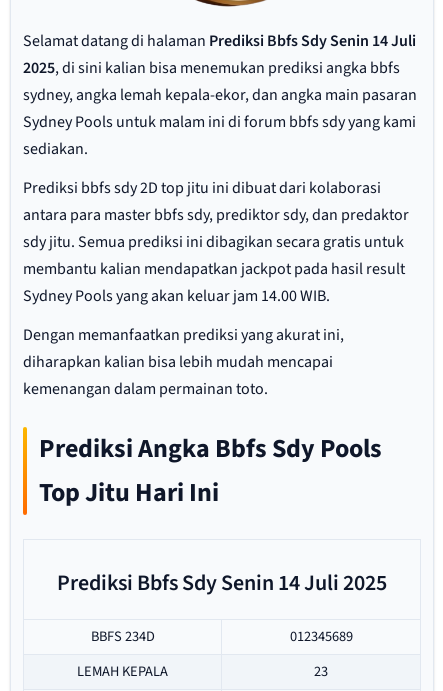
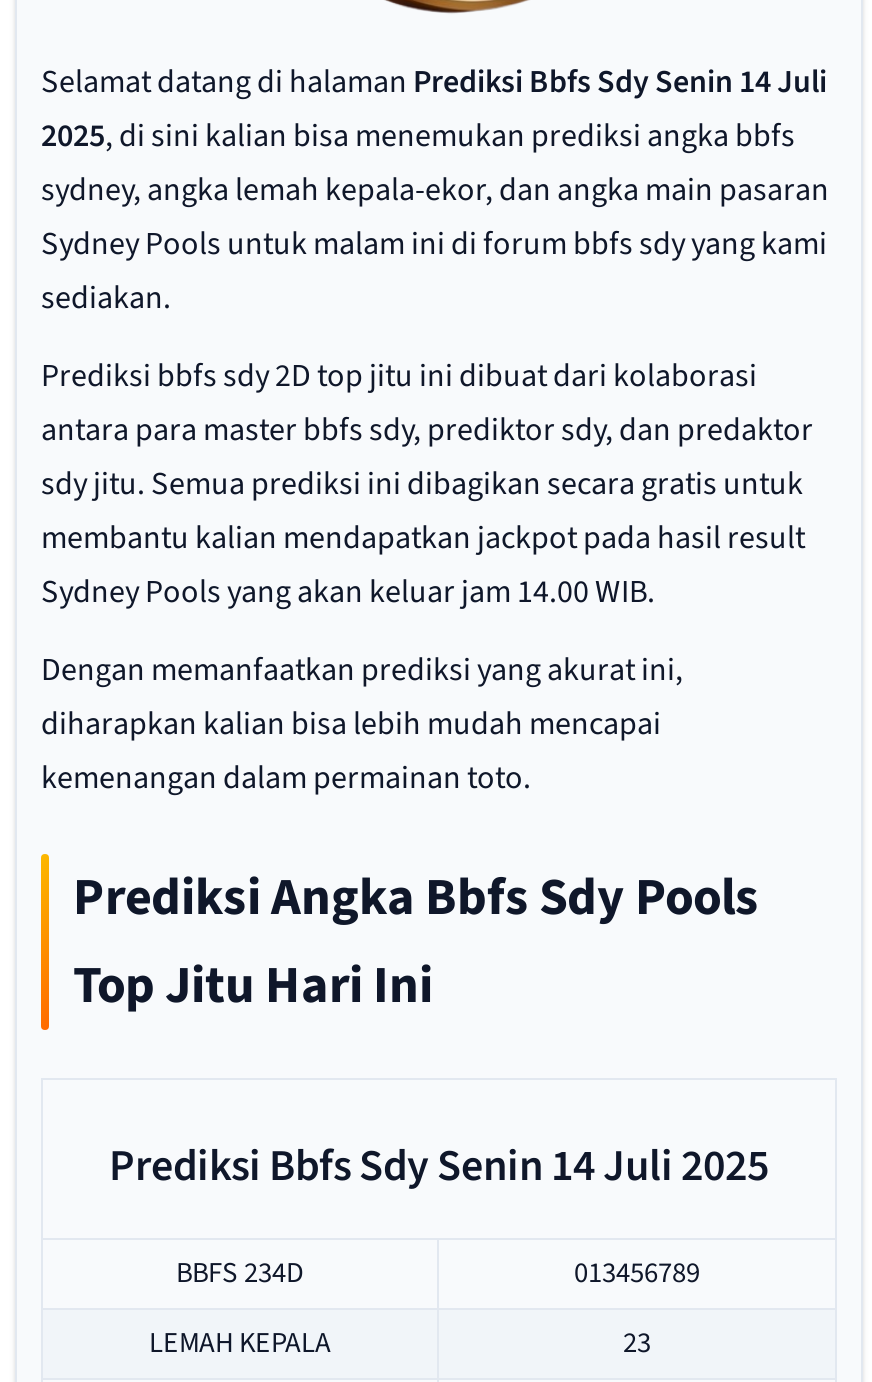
- 012345689
+ 013456789
